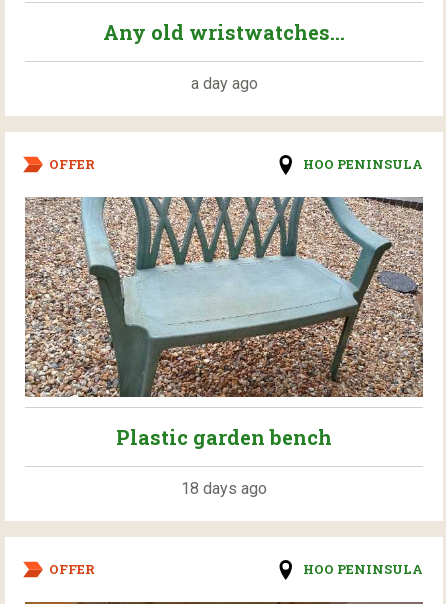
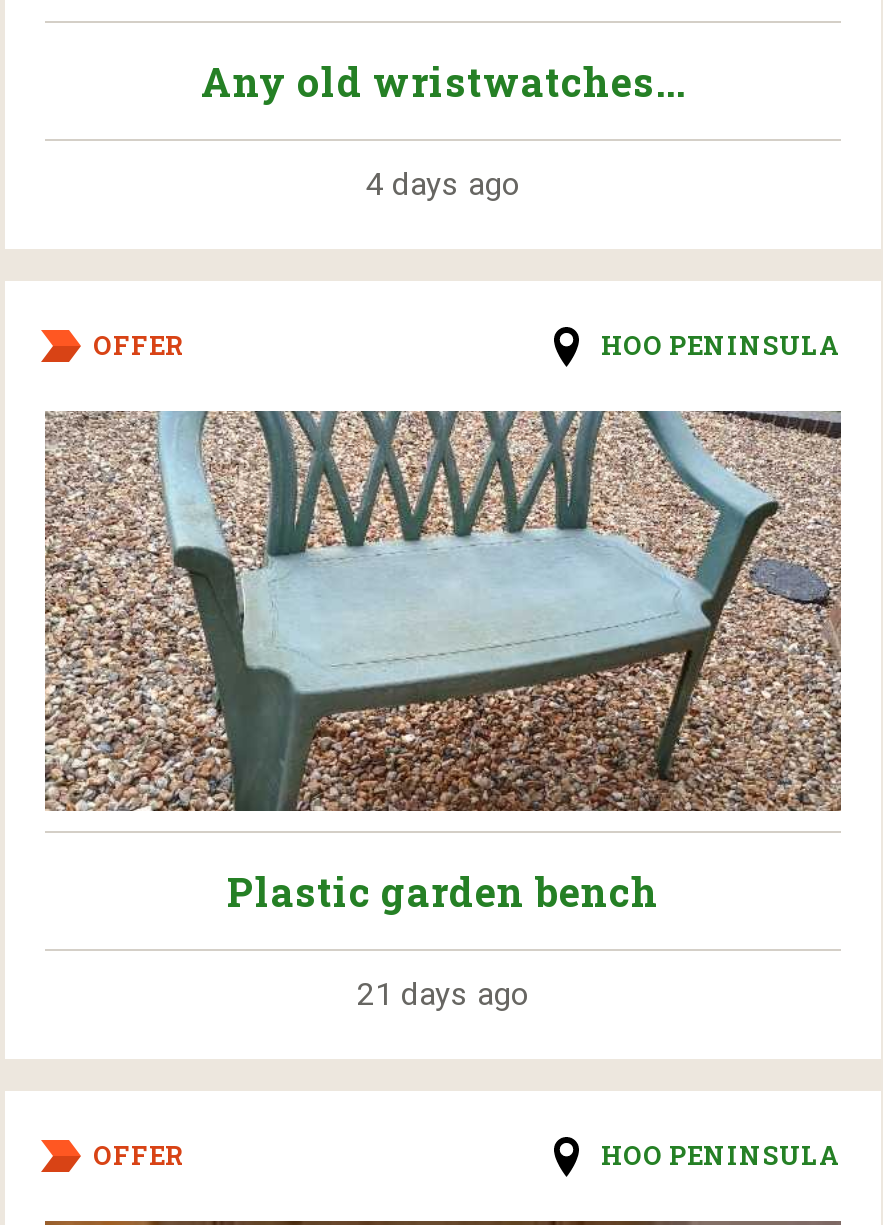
- a day ago
+ 4 days ago

- 18 days ago
+ 21 days ago
